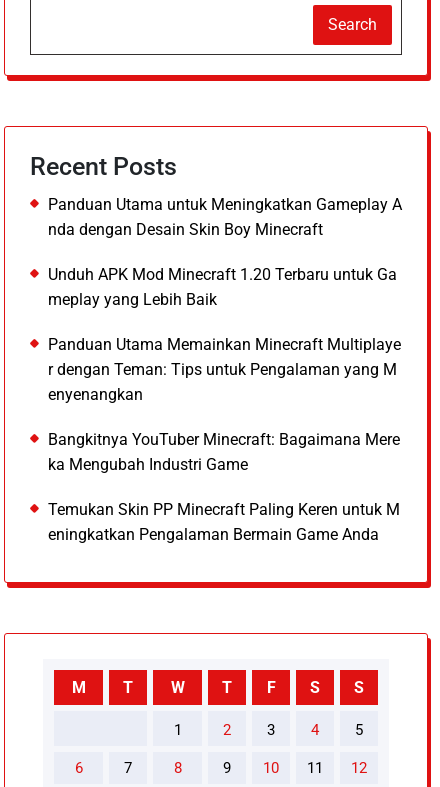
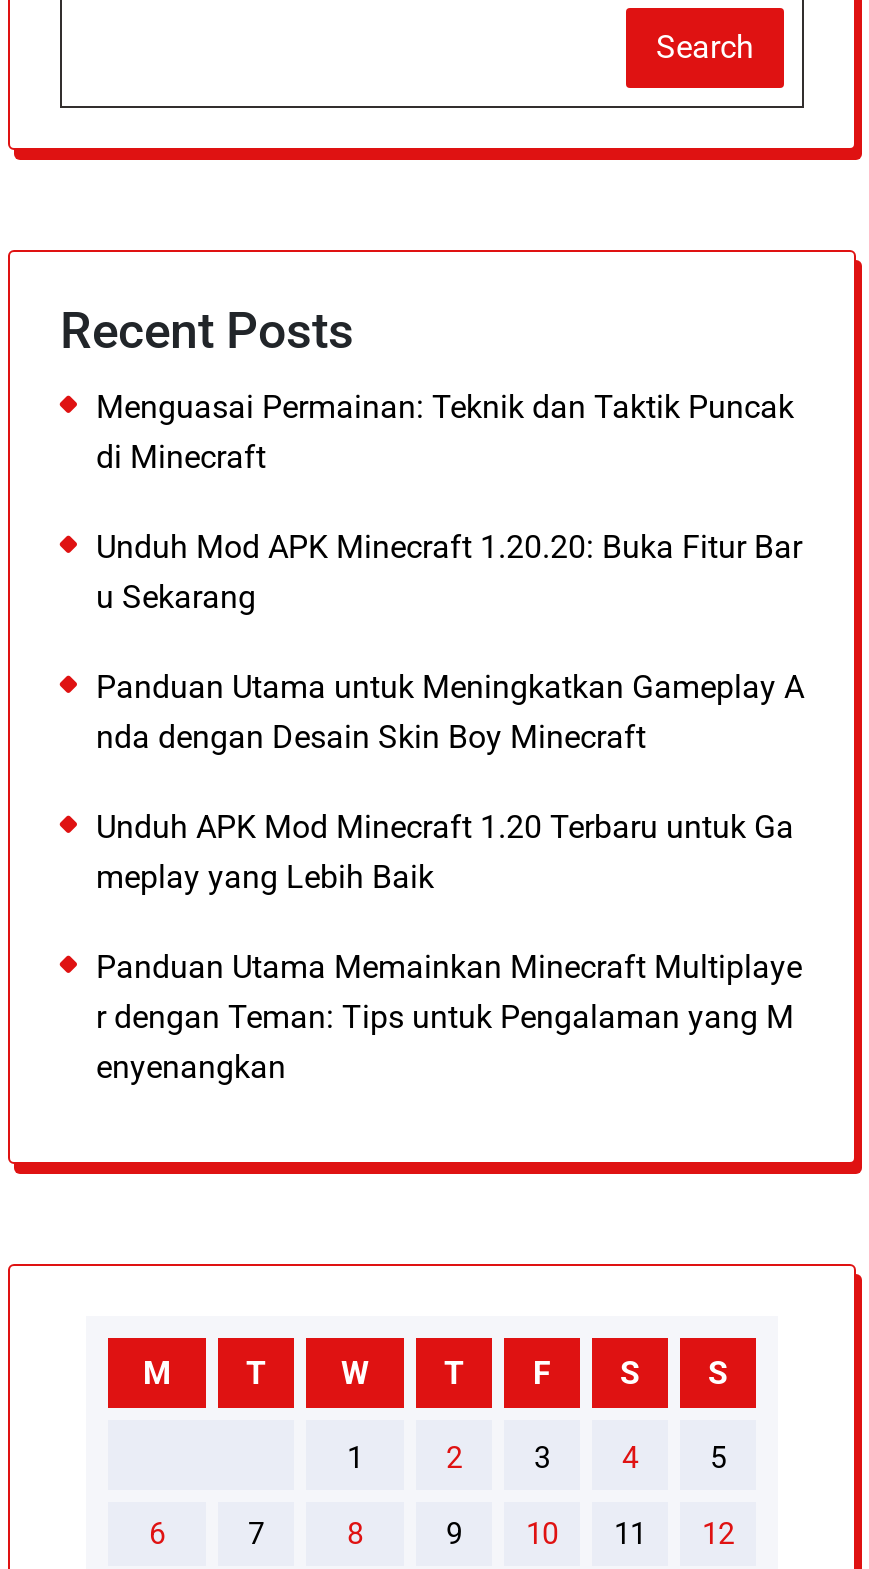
+ Menguasai Permainan: Teknik dan Taktik Puncak
+ di Minecraft
+ Unduh Mod APK Minecraft 1.20.20: Buka Fitur Bar
+ u Sekarang

moved down: Panduan Utama untuk Meningkatkan Gameplay A | nda dengan Desain Skin Boy Minecraft | Unduh APK Mod Minecraft 1.20 Terbaru untuk Ga | meplay yang Lebih Baik | Panduan Utama Memainkan Minecraft Multiplaye | r dengan Teman: Tips untuk Pengalaman yang M | enyenangkan

- Bangkitnya YouTuber Minecraft: Bagaimana Mere
- ka Mengubah Industri Game
- Temukan Skin PP Minecraft Paling Keren untuk M
- eningkatkan Pengalaman Bermain Game Anda
